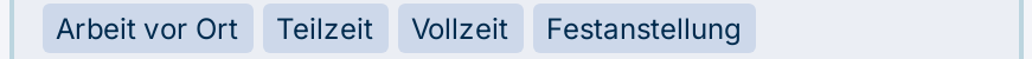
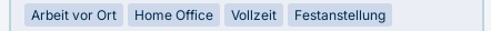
- Teilzeit
+ Home Office
